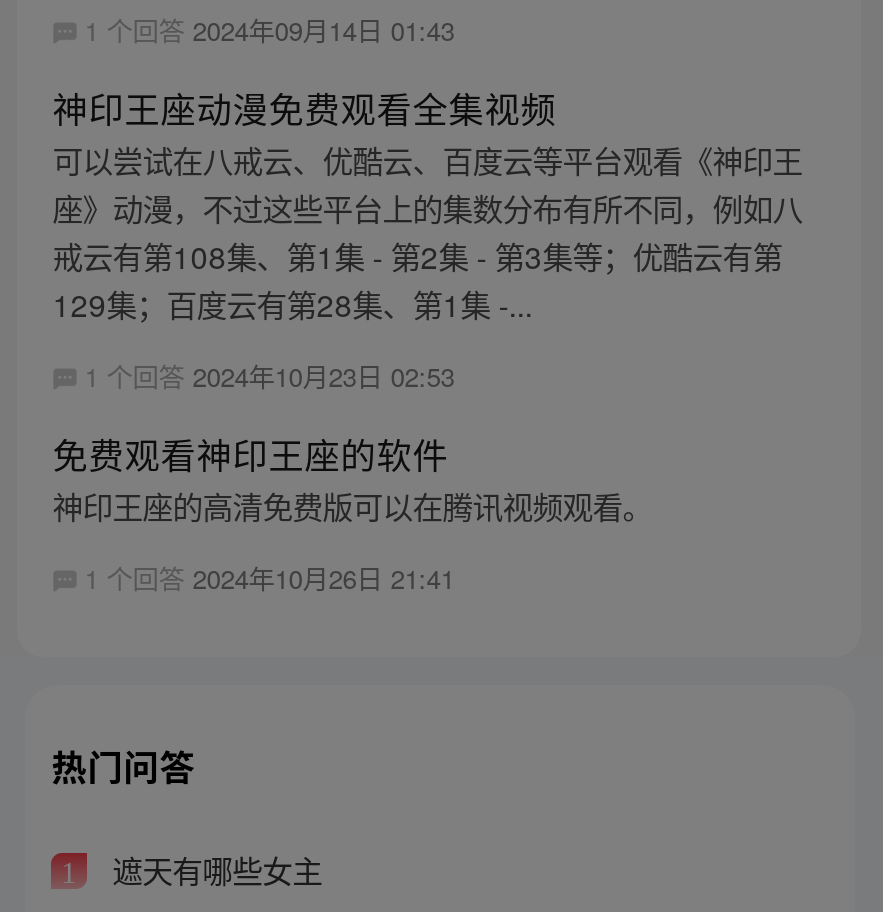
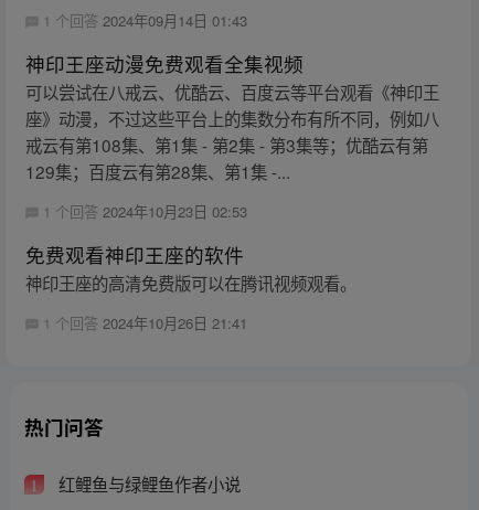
- 遮天有哪些女主
+ 红鲤鱼与绿鲤鱼作者小说
